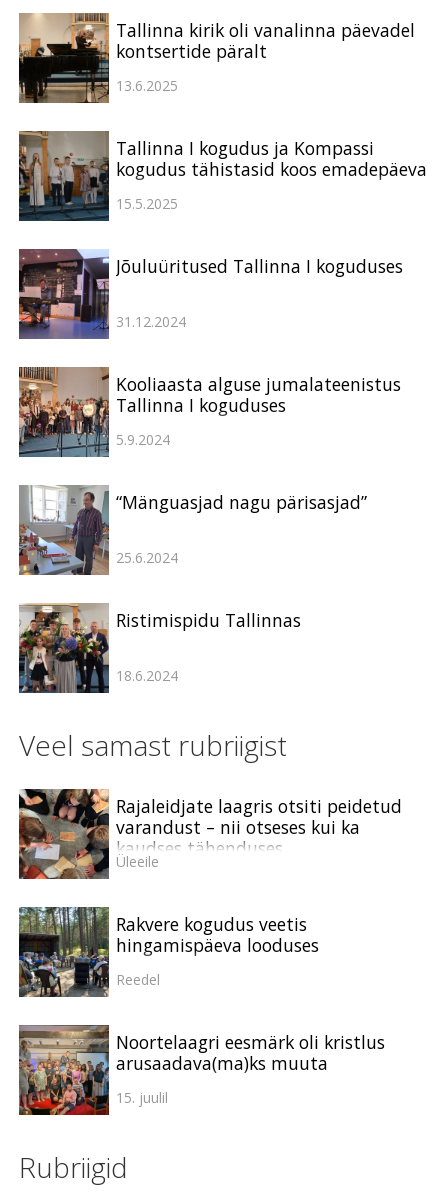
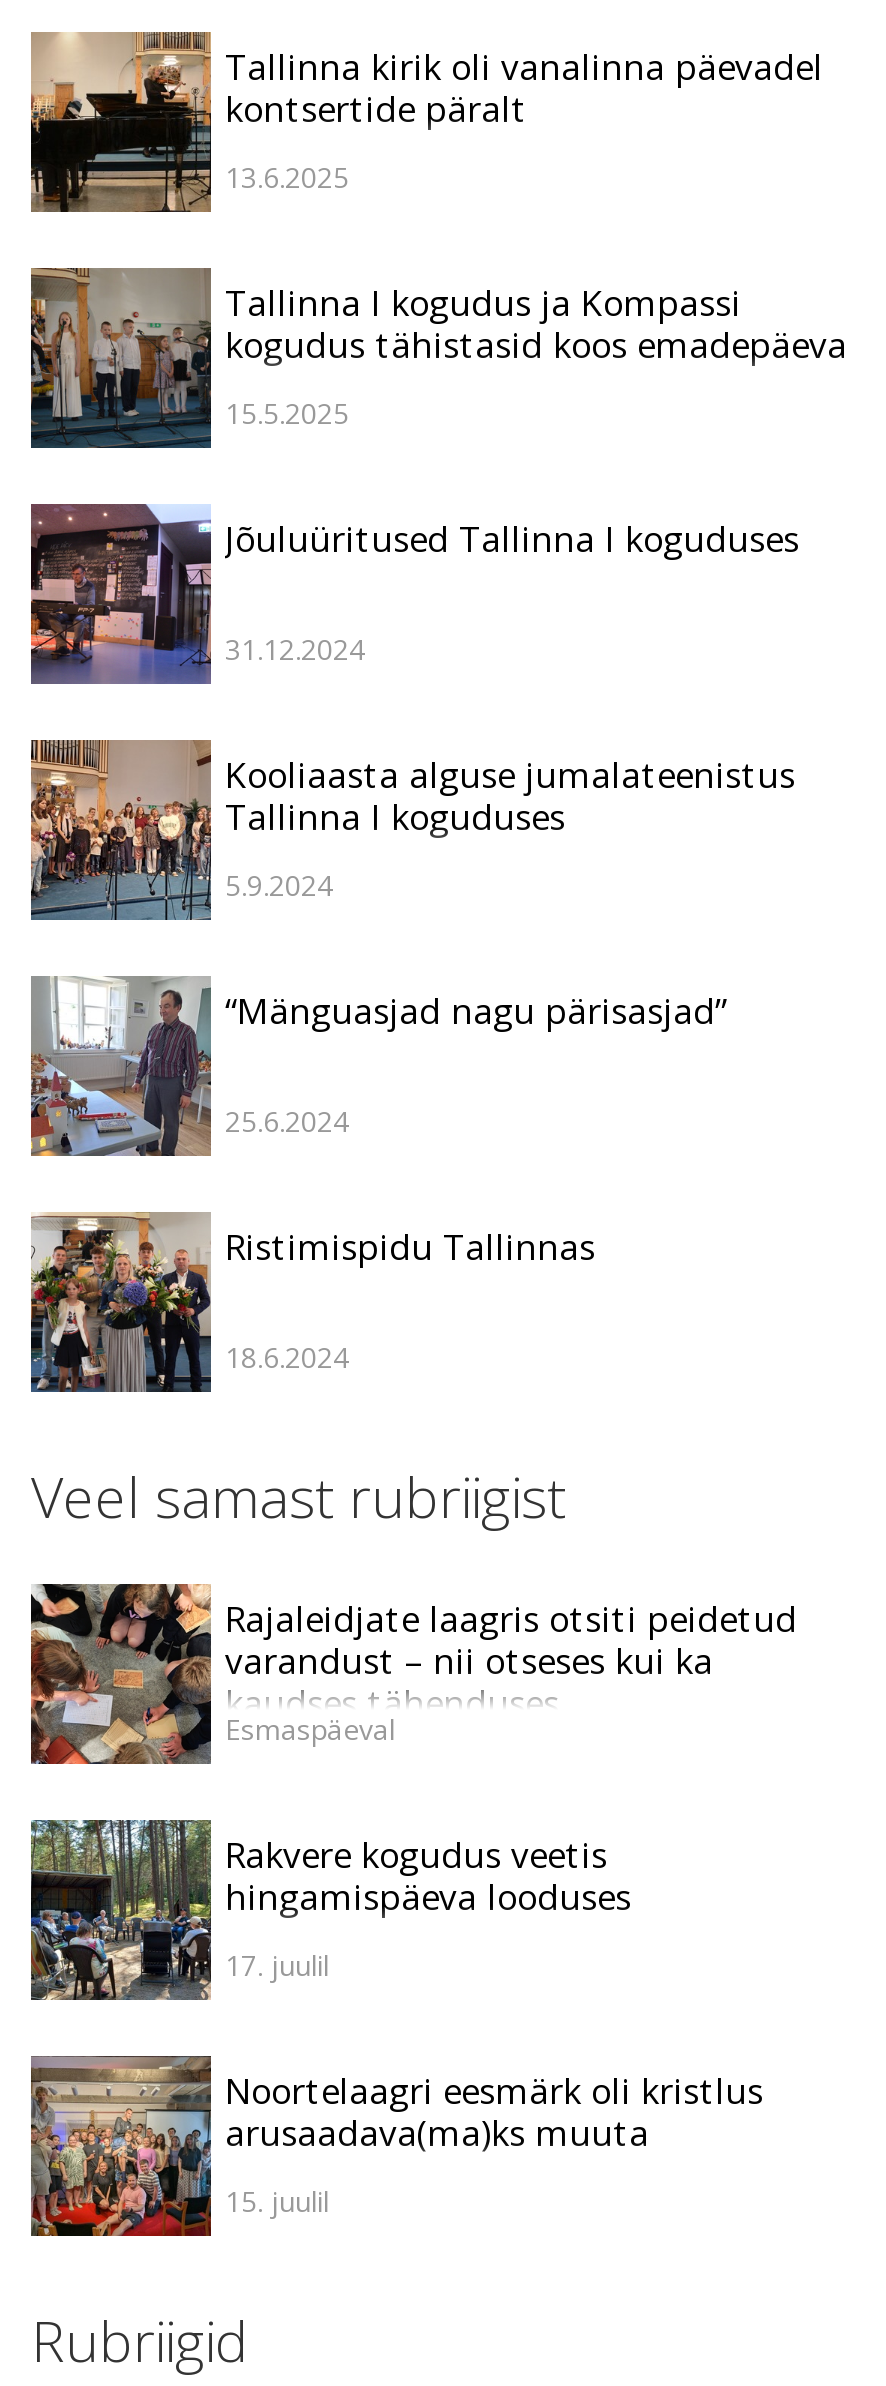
- Üleeile
+ Esmaspäeval

- Reedel
+ 17. juulil
